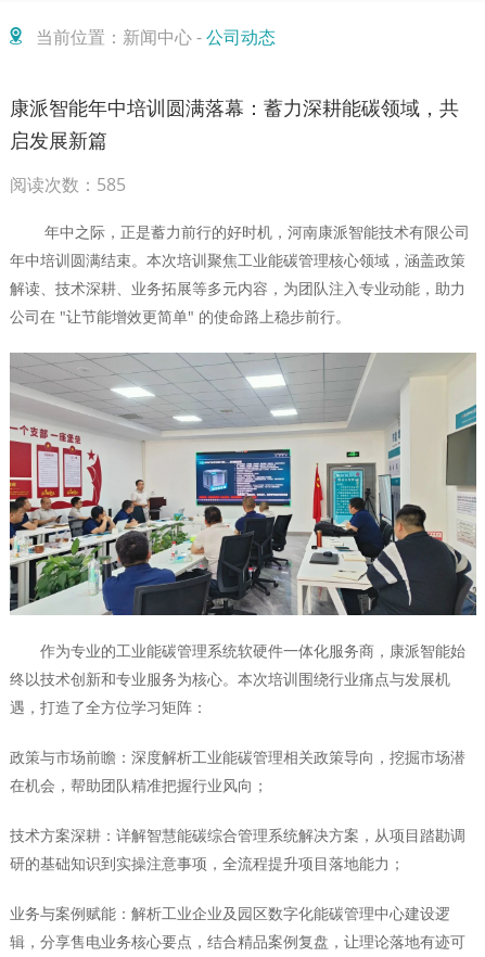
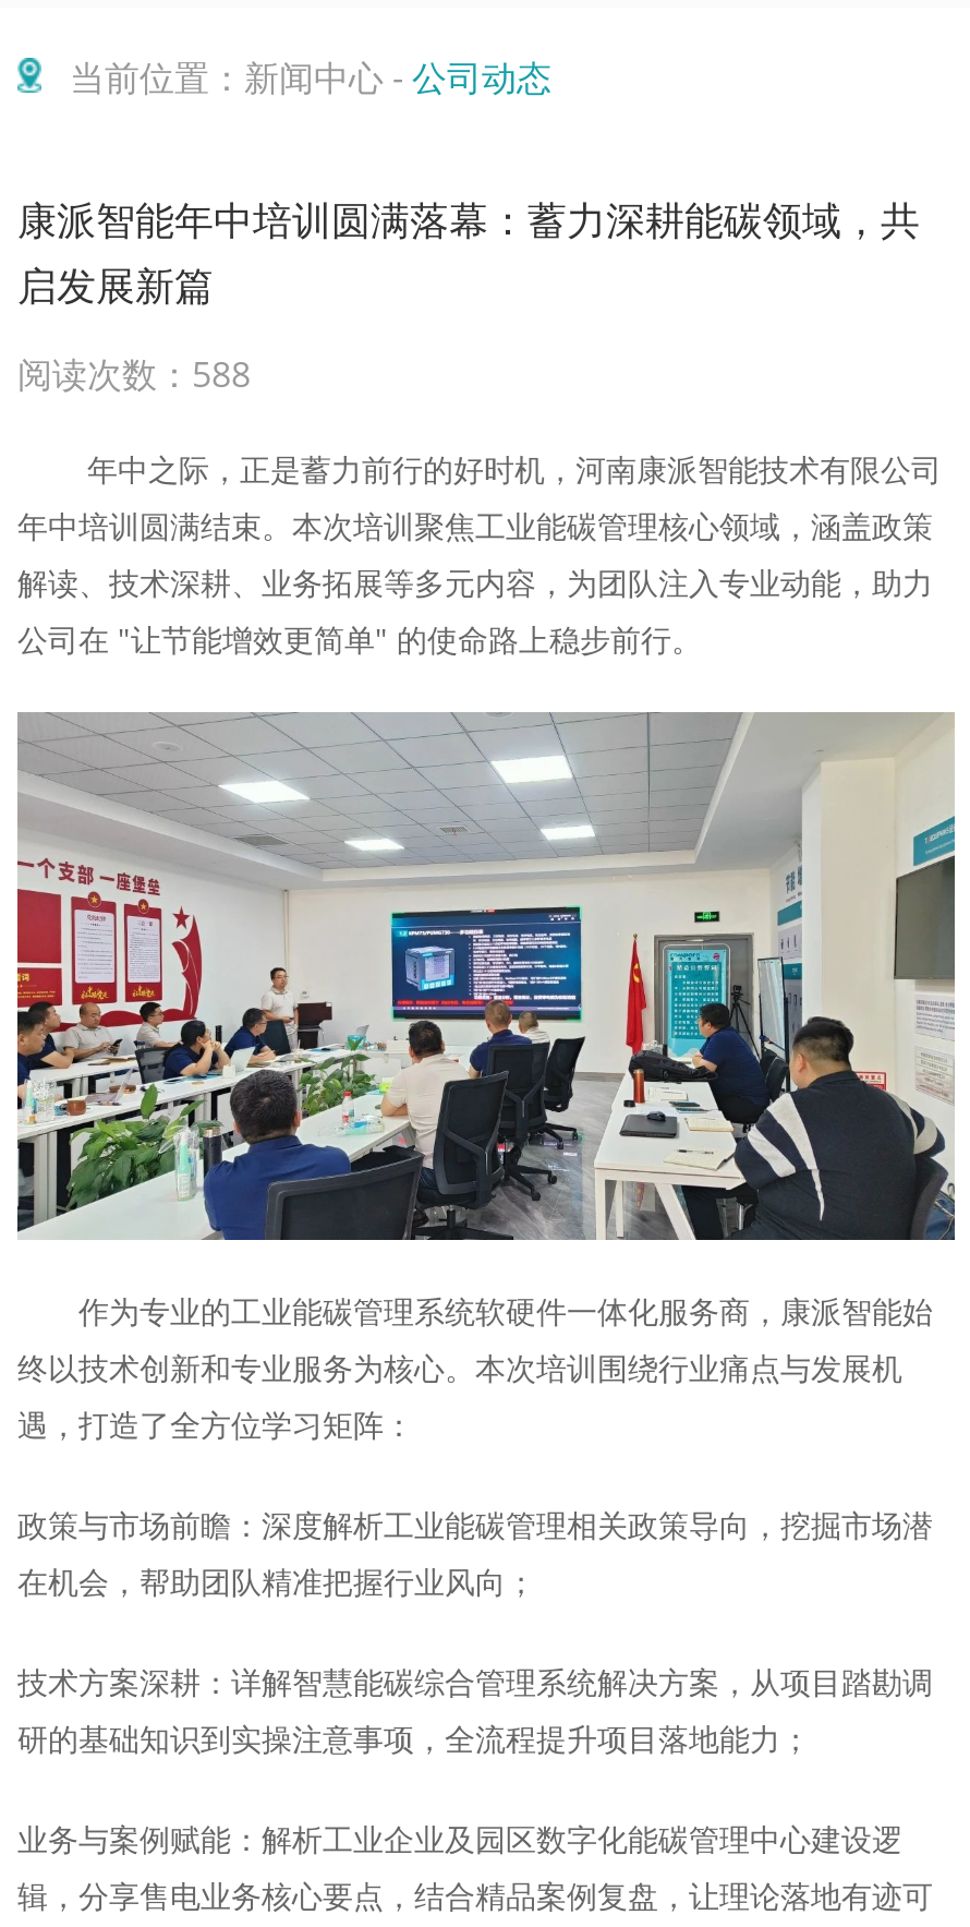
- 阅读次数：585
+ 阅读次数：588
